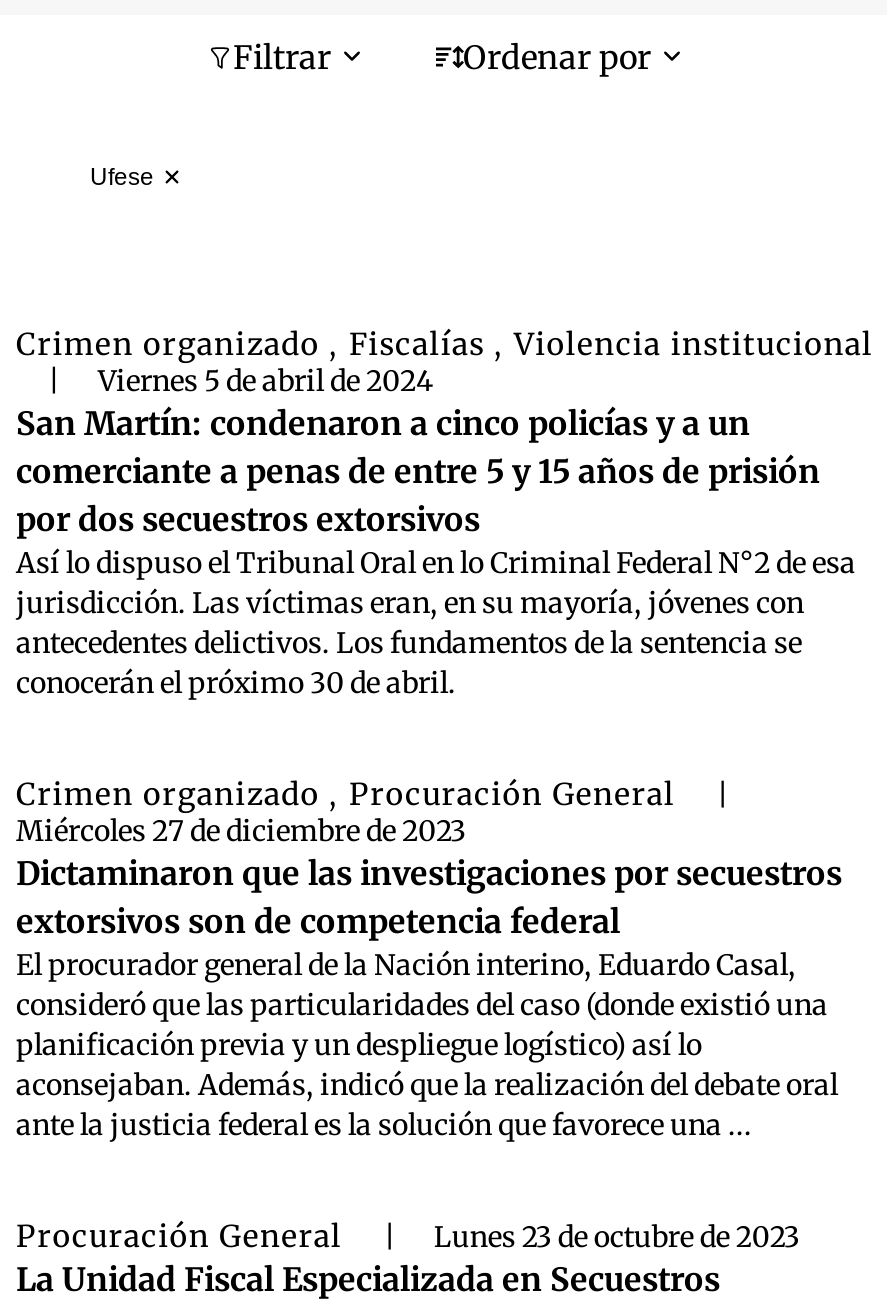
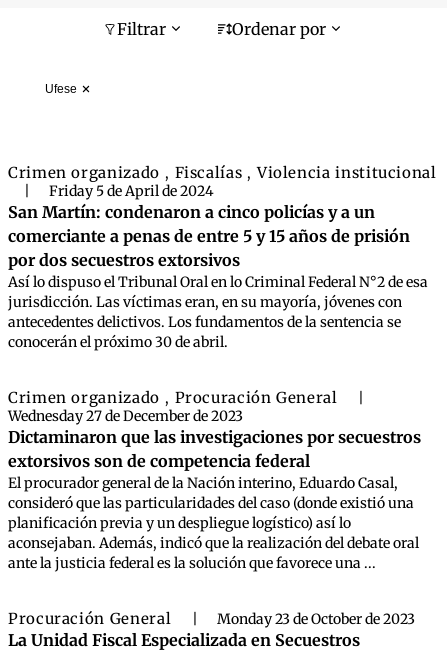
- Viernes 5 de abril de 2024
+ Friday 5 de April de 2024

- Miércoles 27 de diciembre de 2023
+ Wednesday 27 de December de 2023

- Lunes 23 de octubre de 2023
+ Monday 23 de October de 2023
